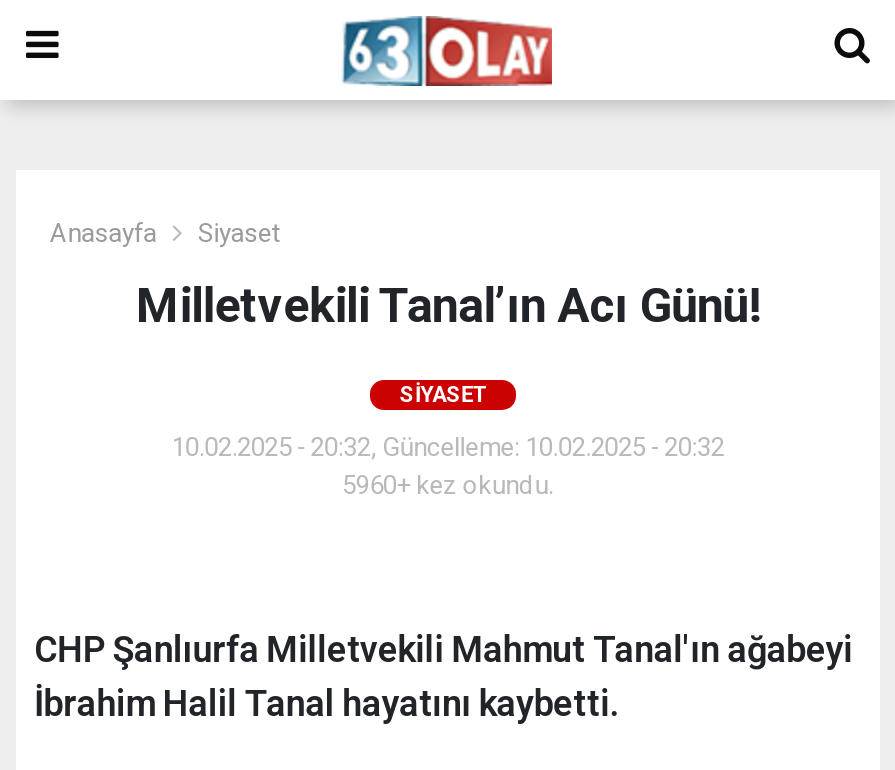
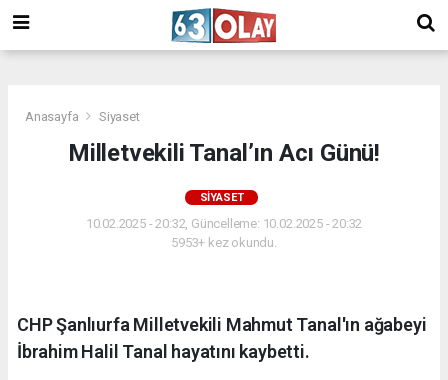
- 5960+ kez okundu.
+ 5953+ kez okundu.
